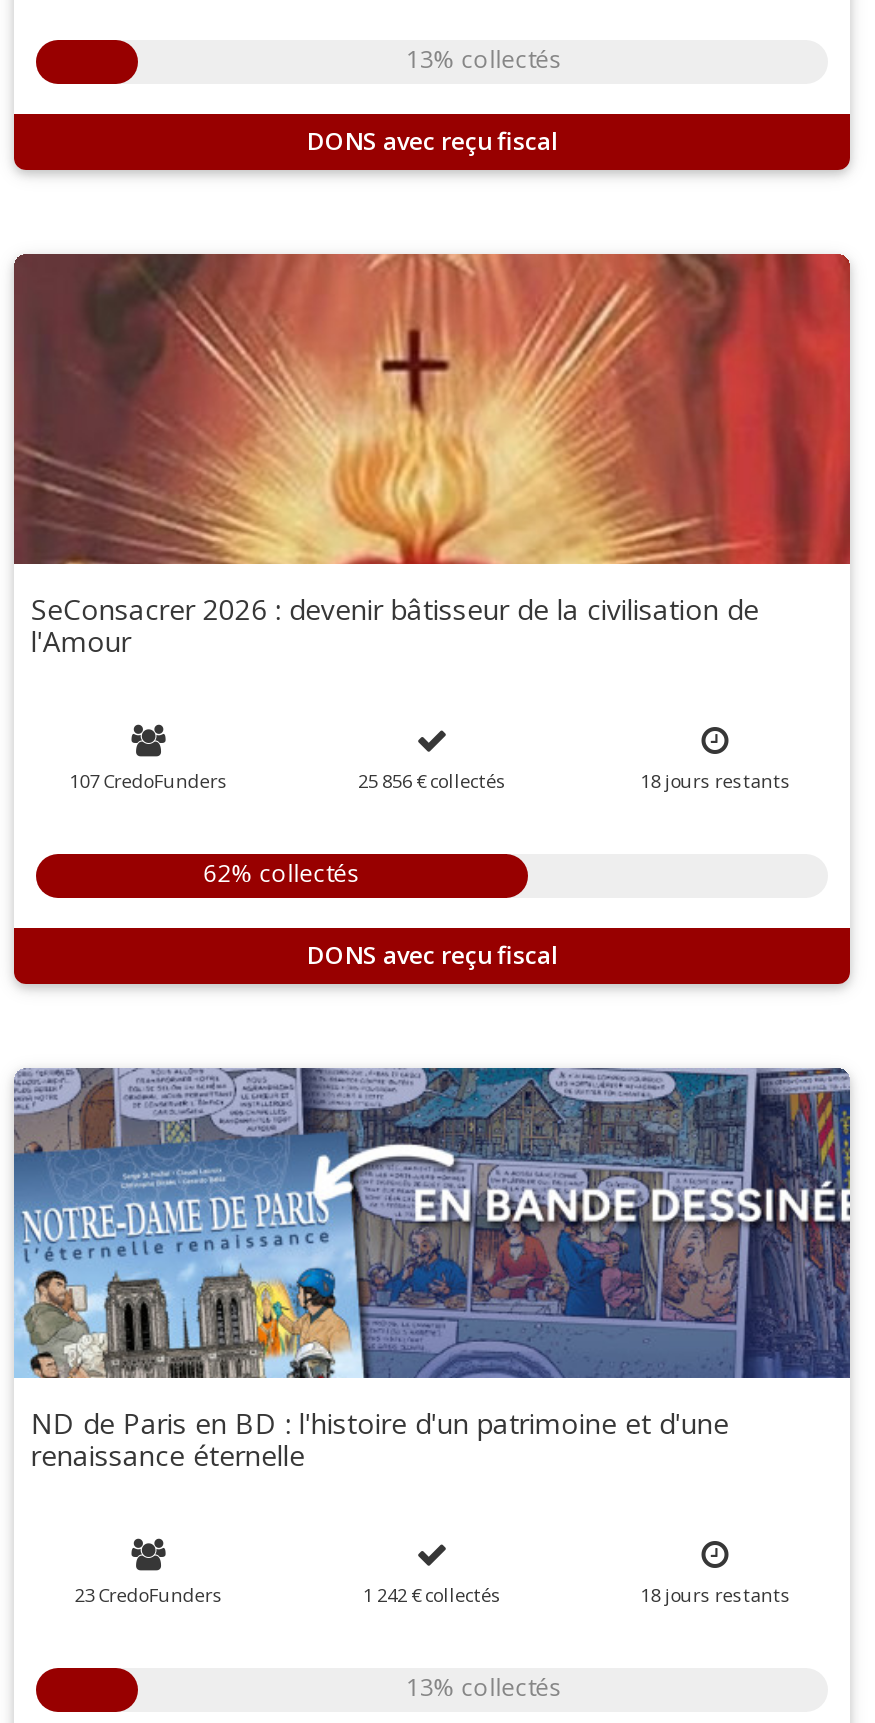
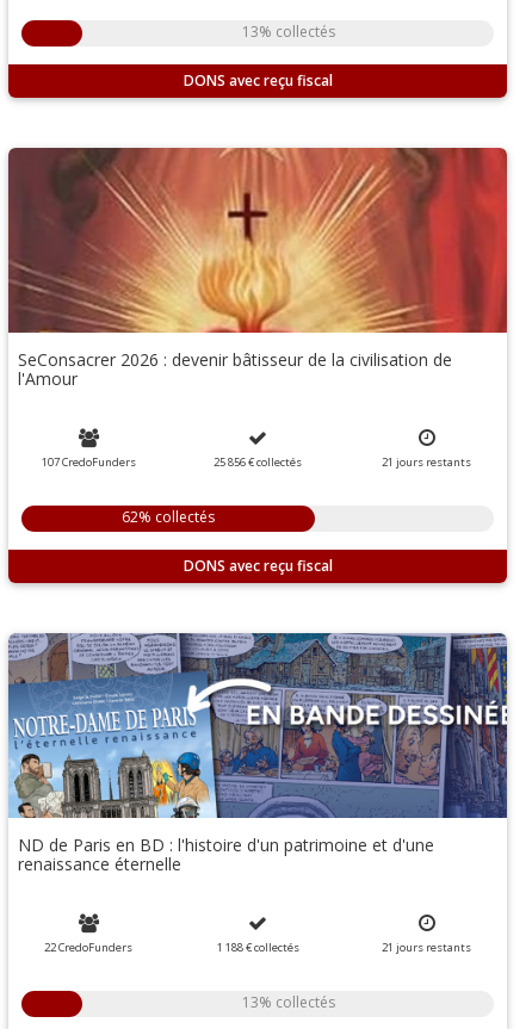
- 18 jours restants
+ 21 jours restants

- 23 CredoFunders
+ 22 CredoFunders

- 1 242 €collectés
+ 1 188 €collectés

- 18 jours restants
+ 21 jours restants
